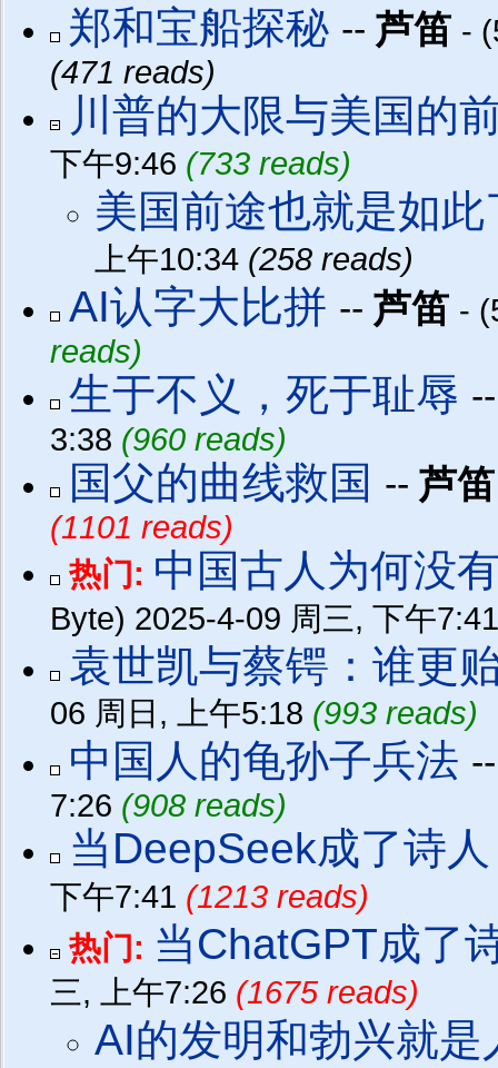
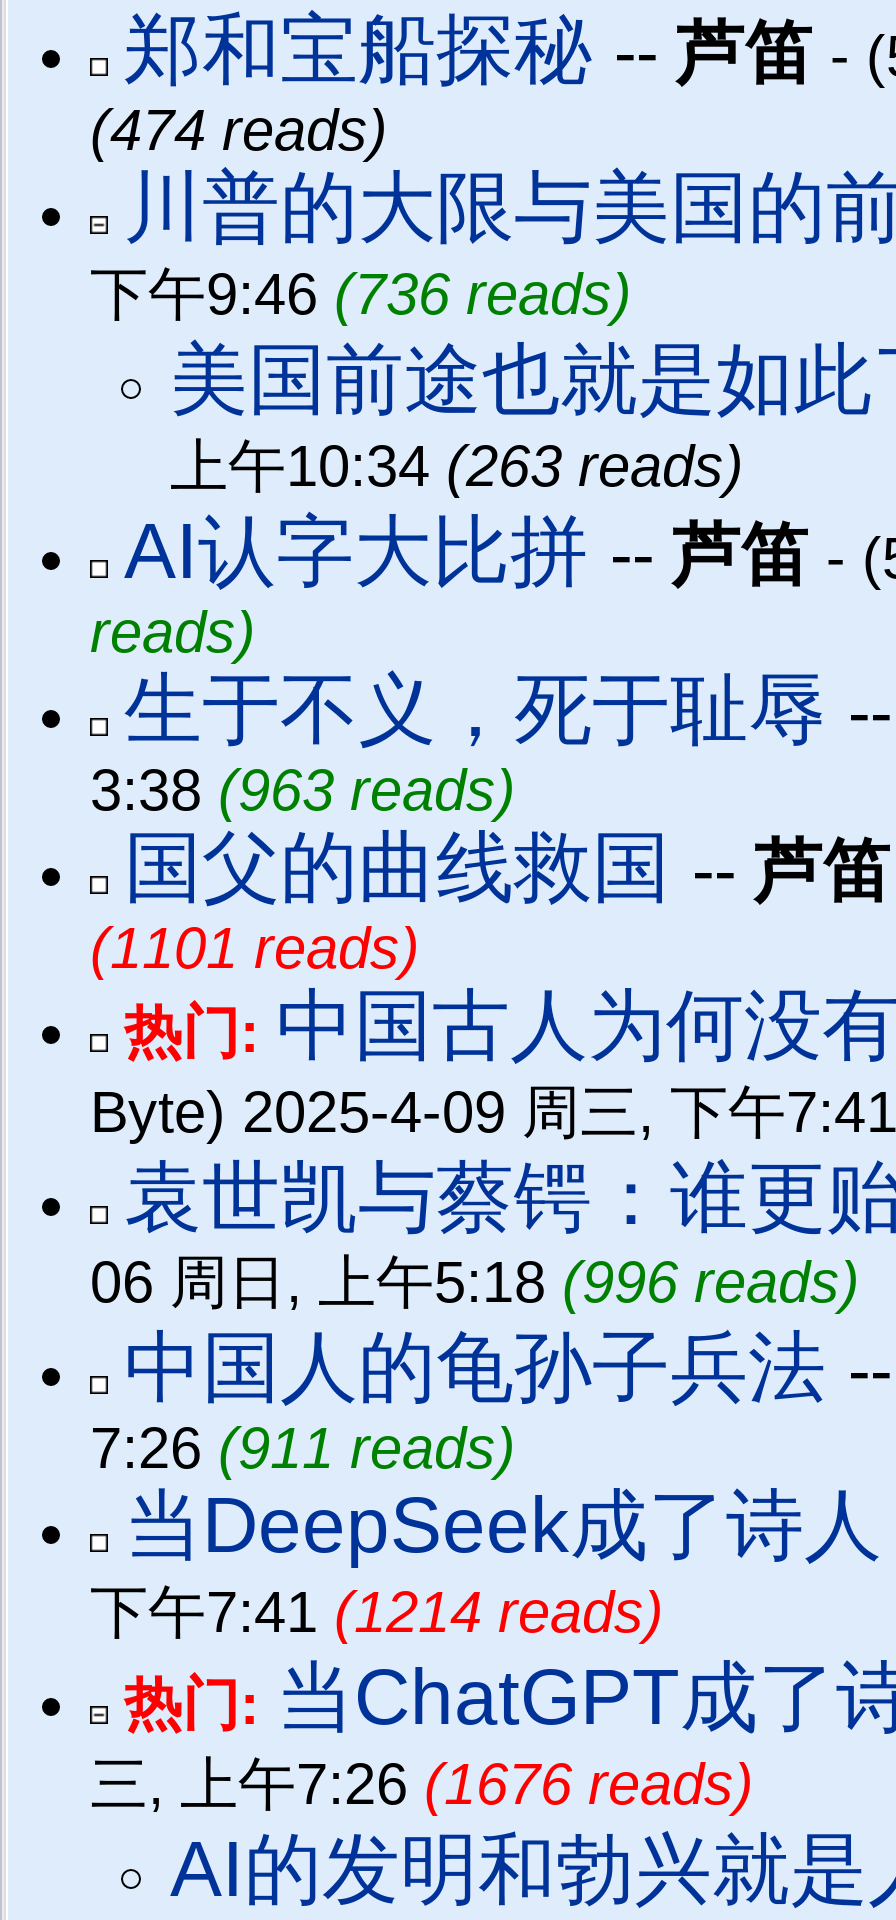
- (471 reads)
+ (474 reads)

- 下午9:46 (733 reads)
+ 下午9:46 (736 reads)

- 上午10:34 (258 reads)
+ 上午10:34 (263 reads)

- 3:38 (960 reads)
+ 3:38 (963 reads)

- 06 周日, 上午5:18 (993 reads)
+ 06 周日, 上午5:18 (996 reads)

- 7:26 (908 reads)
+ 7:26 (911 reads)

- 下午7:41 (1213 reads)
+ 下午7:41 (1214 reads)

- 三, 上午7:26 (1675 reads)
+ 三, 上午7:26 (1676 reads)
